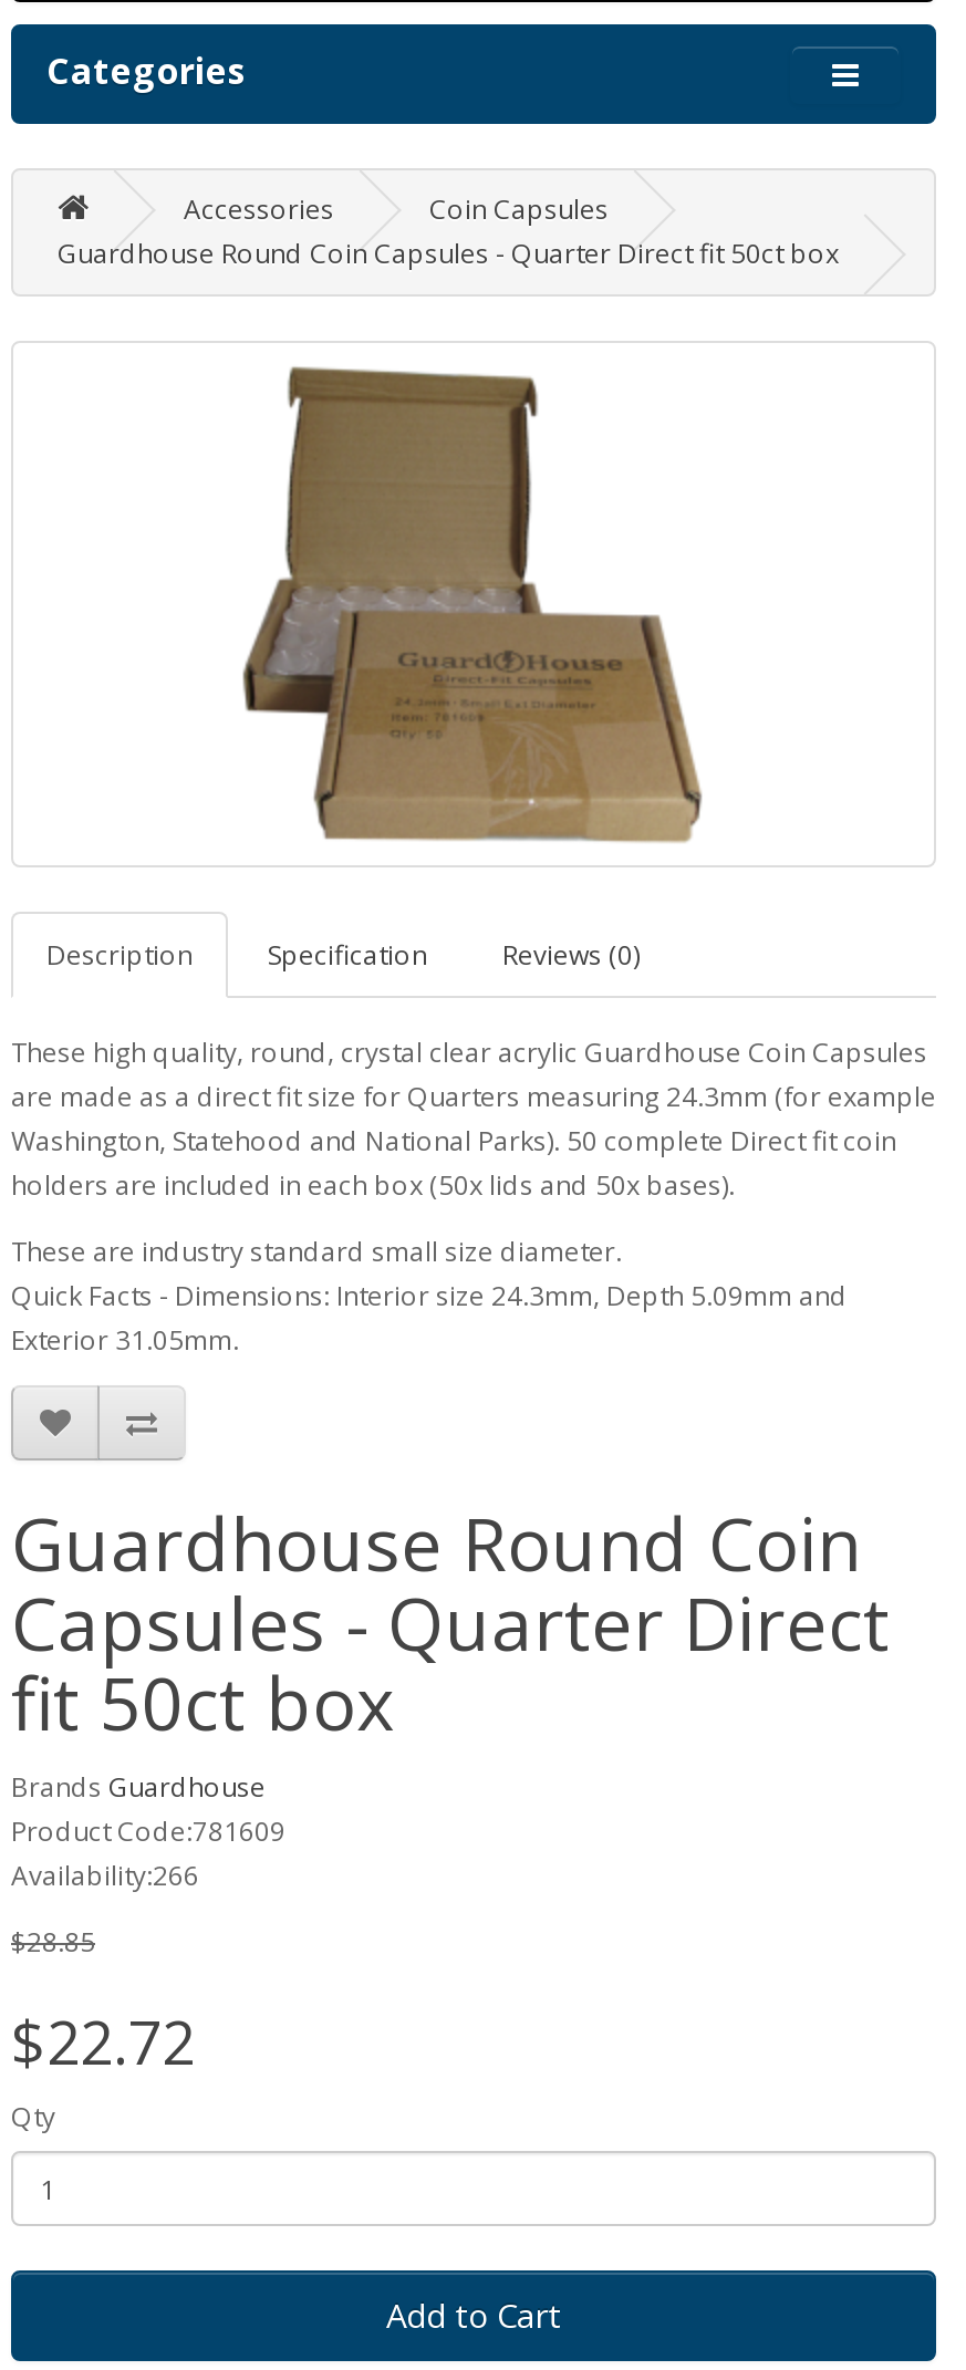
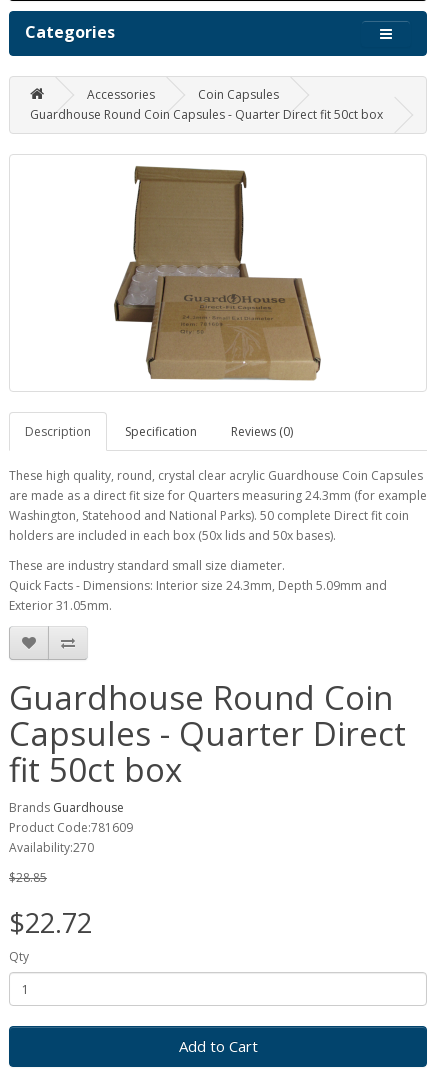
- Availability:266
+ Availability:270
